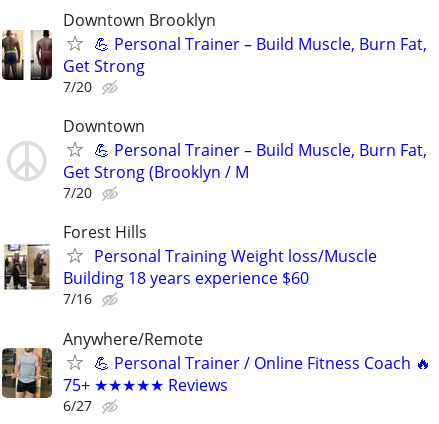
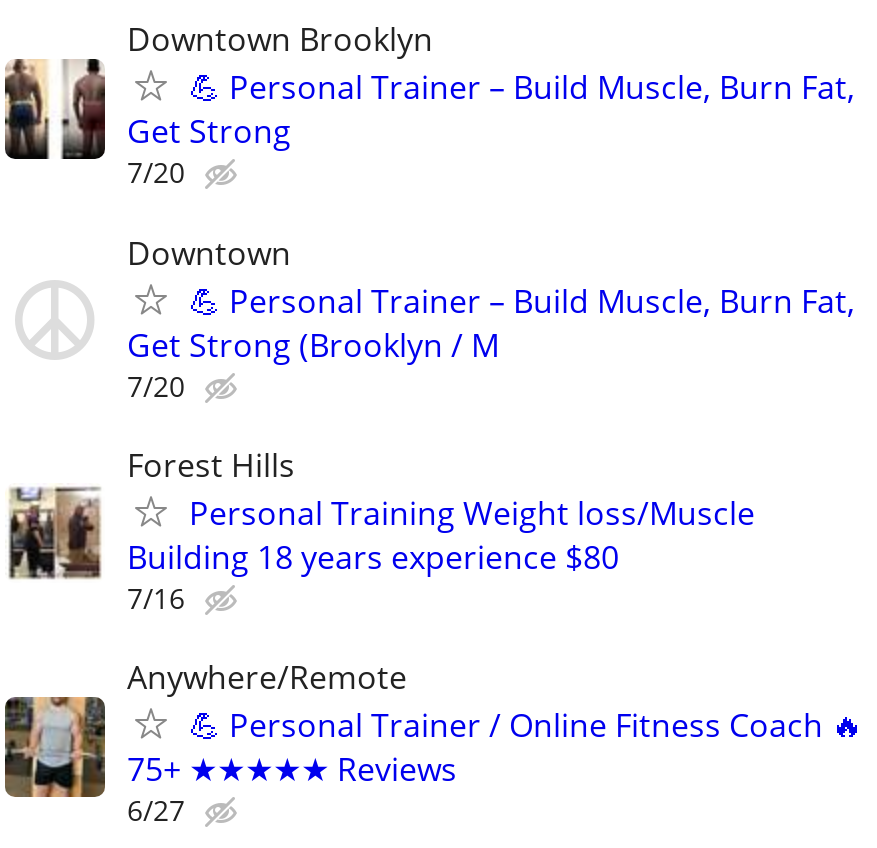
- Building 18 years experience $60
+ Building 18 years experience $80
